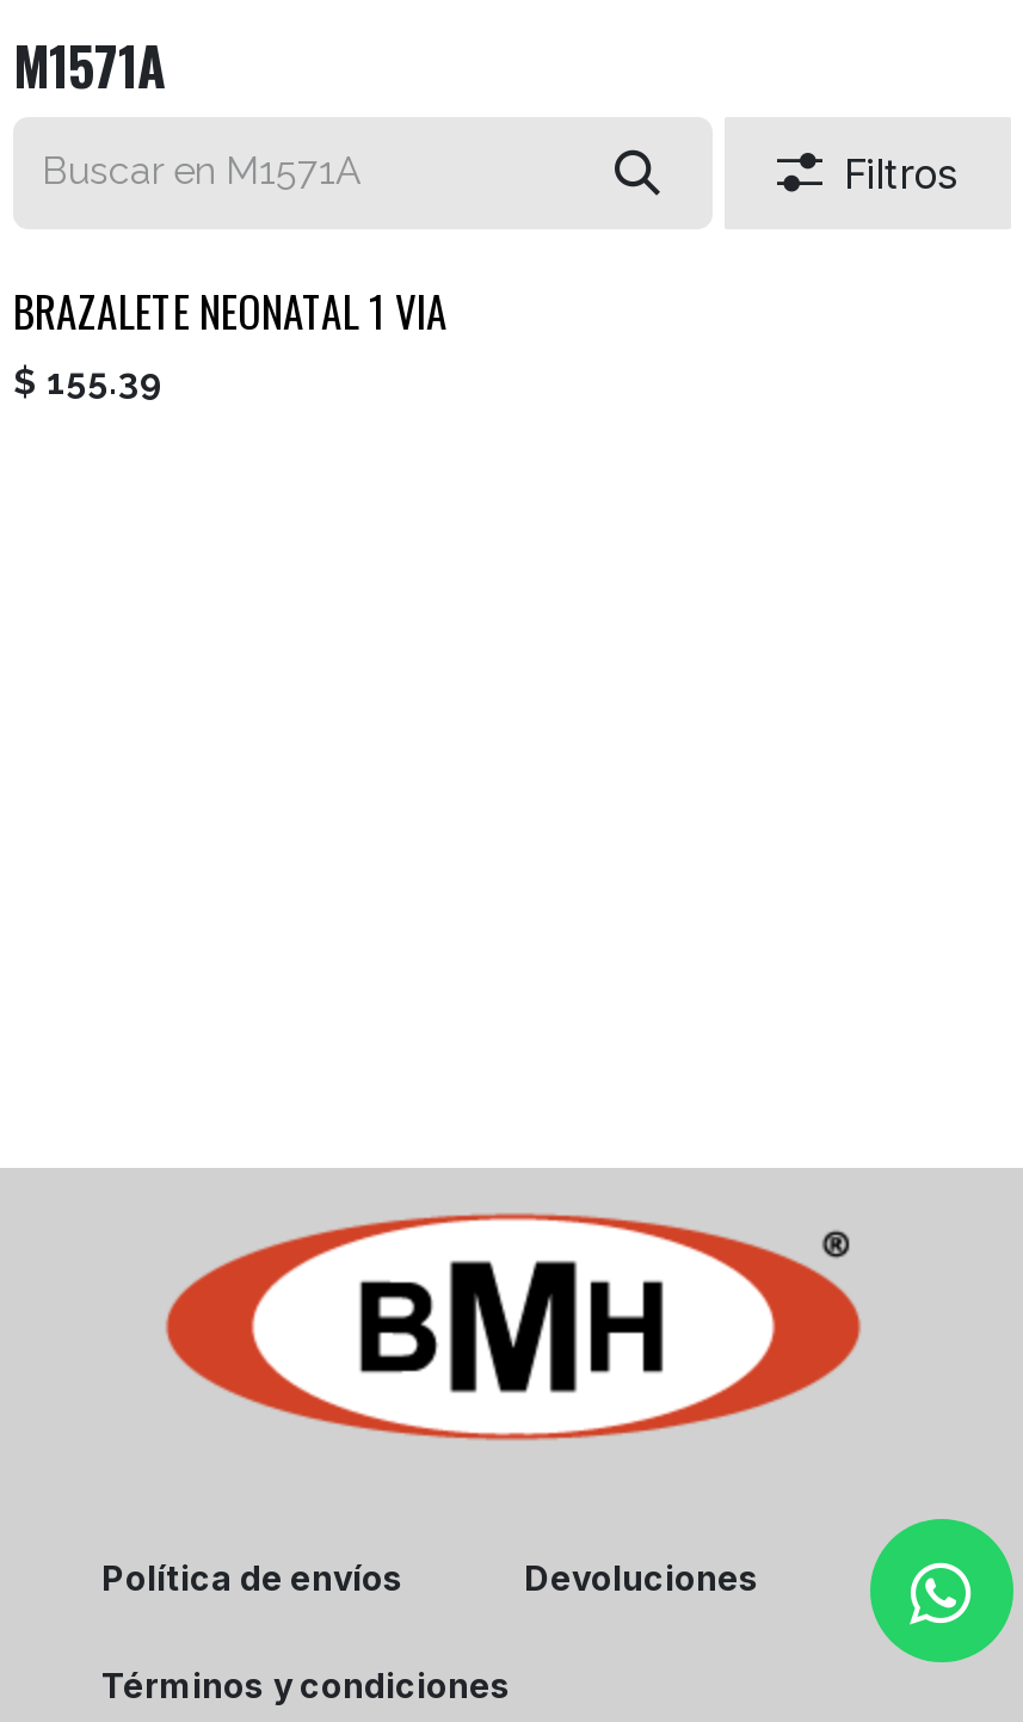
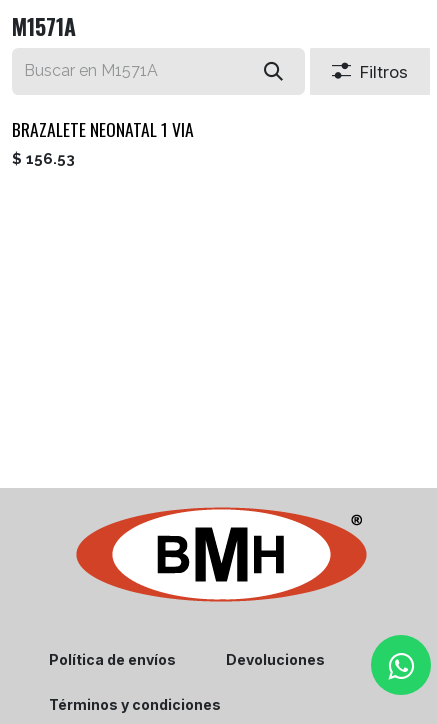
- $155.39
+ $156.53
